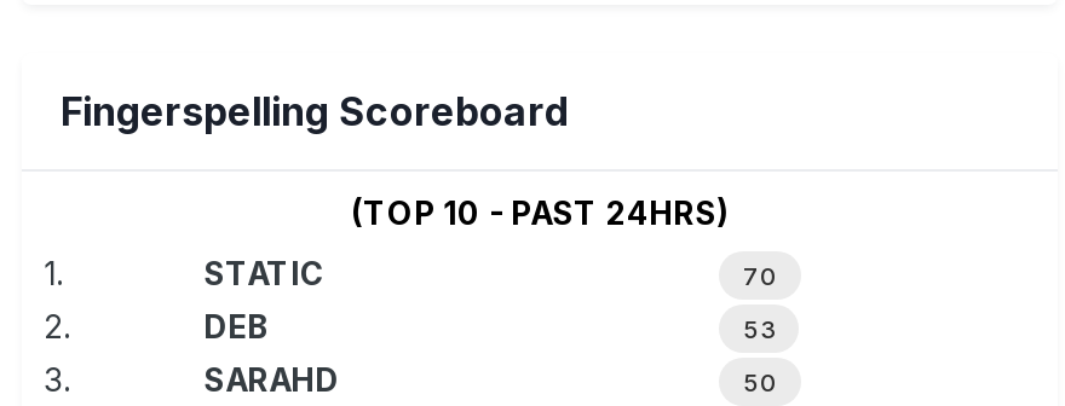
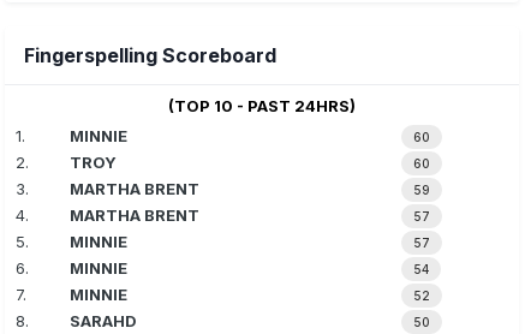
- STATIC
- 70
+ MINNIE
+ 60

- DEB
- 53
+ TROY
+ 60

+ MARTHA BRENT
+ 59
+ 4.
+ MARTHA BRENT
+ 57
+ 5.
+ MINNIE
+ 57
+ 6.
+ MINNIE
+ 54
+ 7.
+ MINNIE
+ 52
+ 8.
